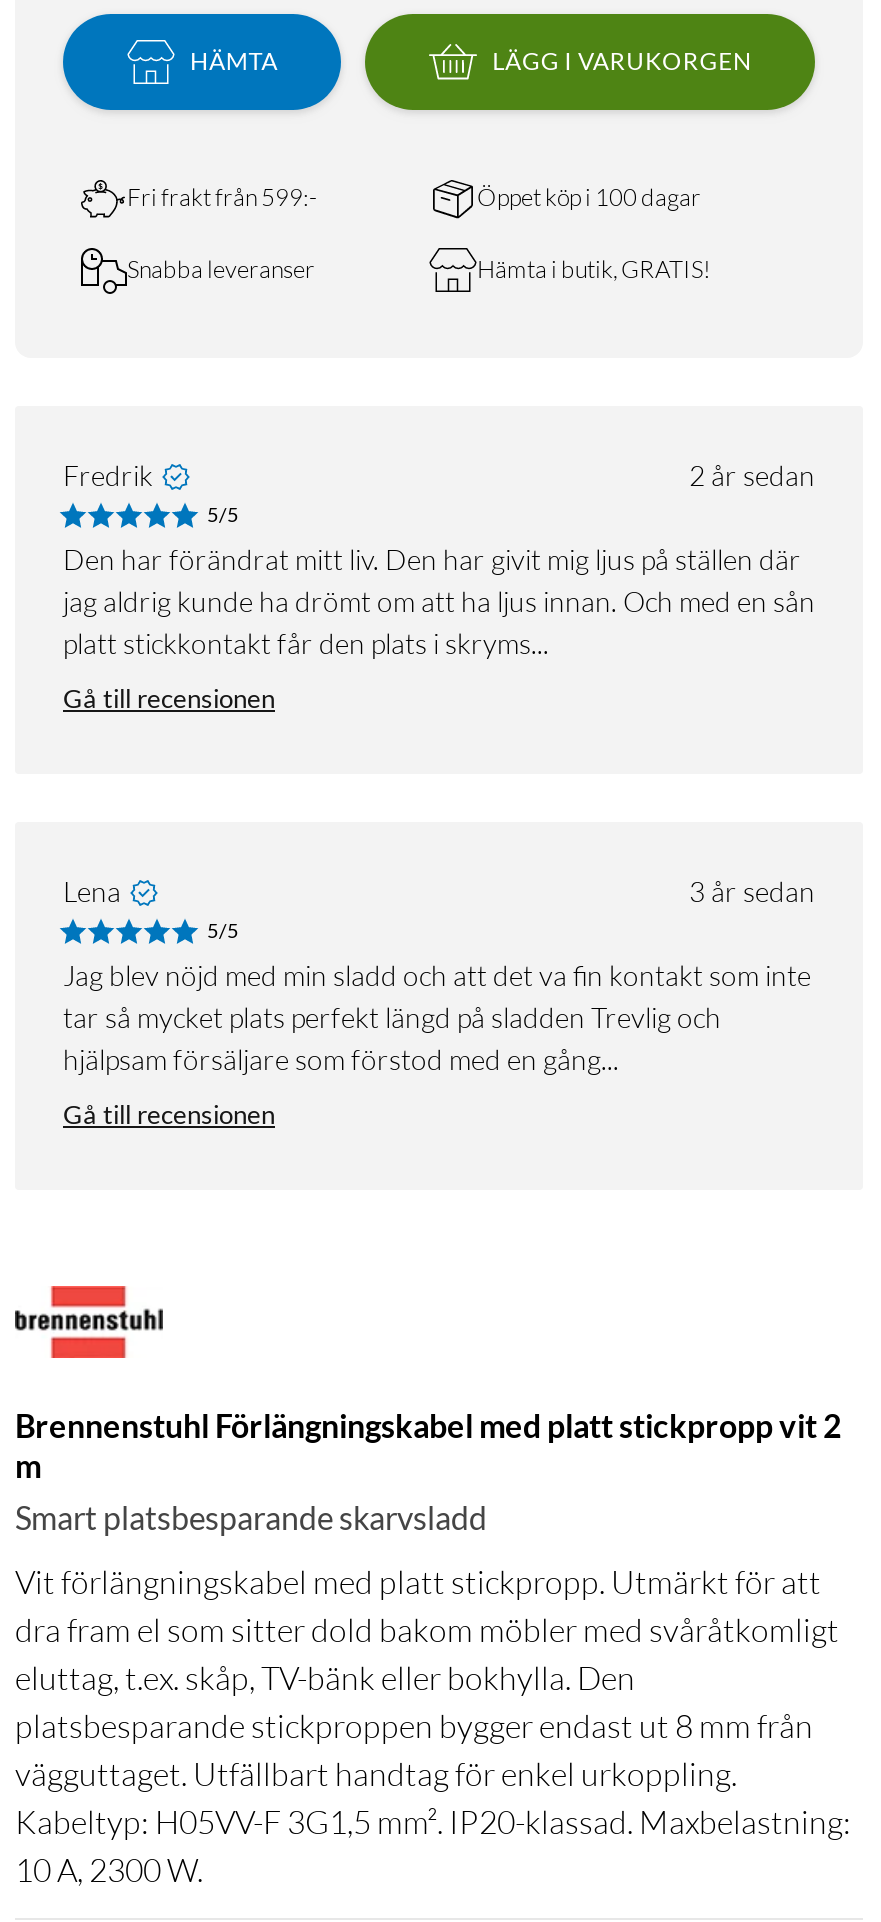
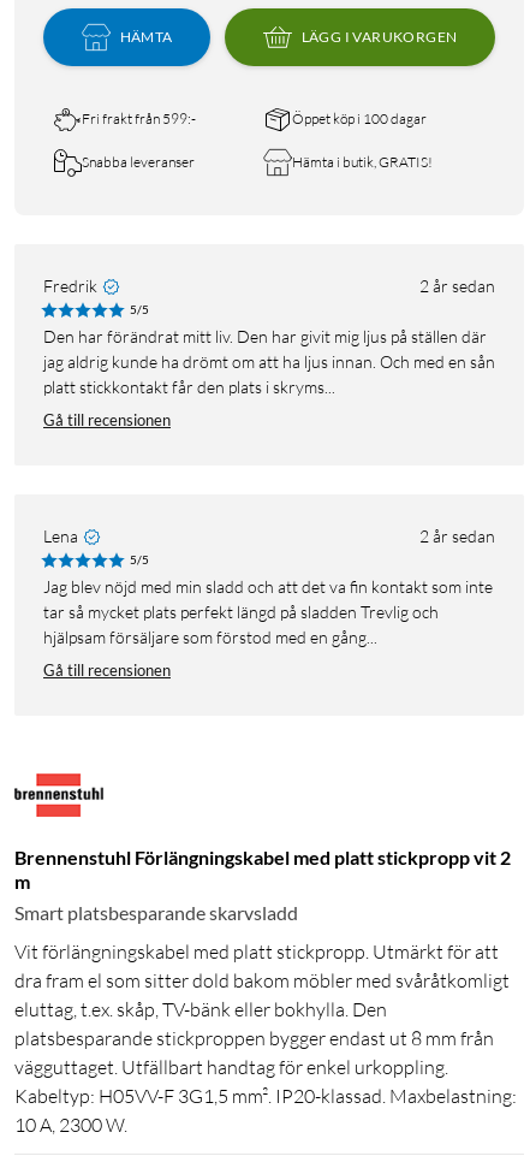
- 3 år sedan
+ 2 år sedan
